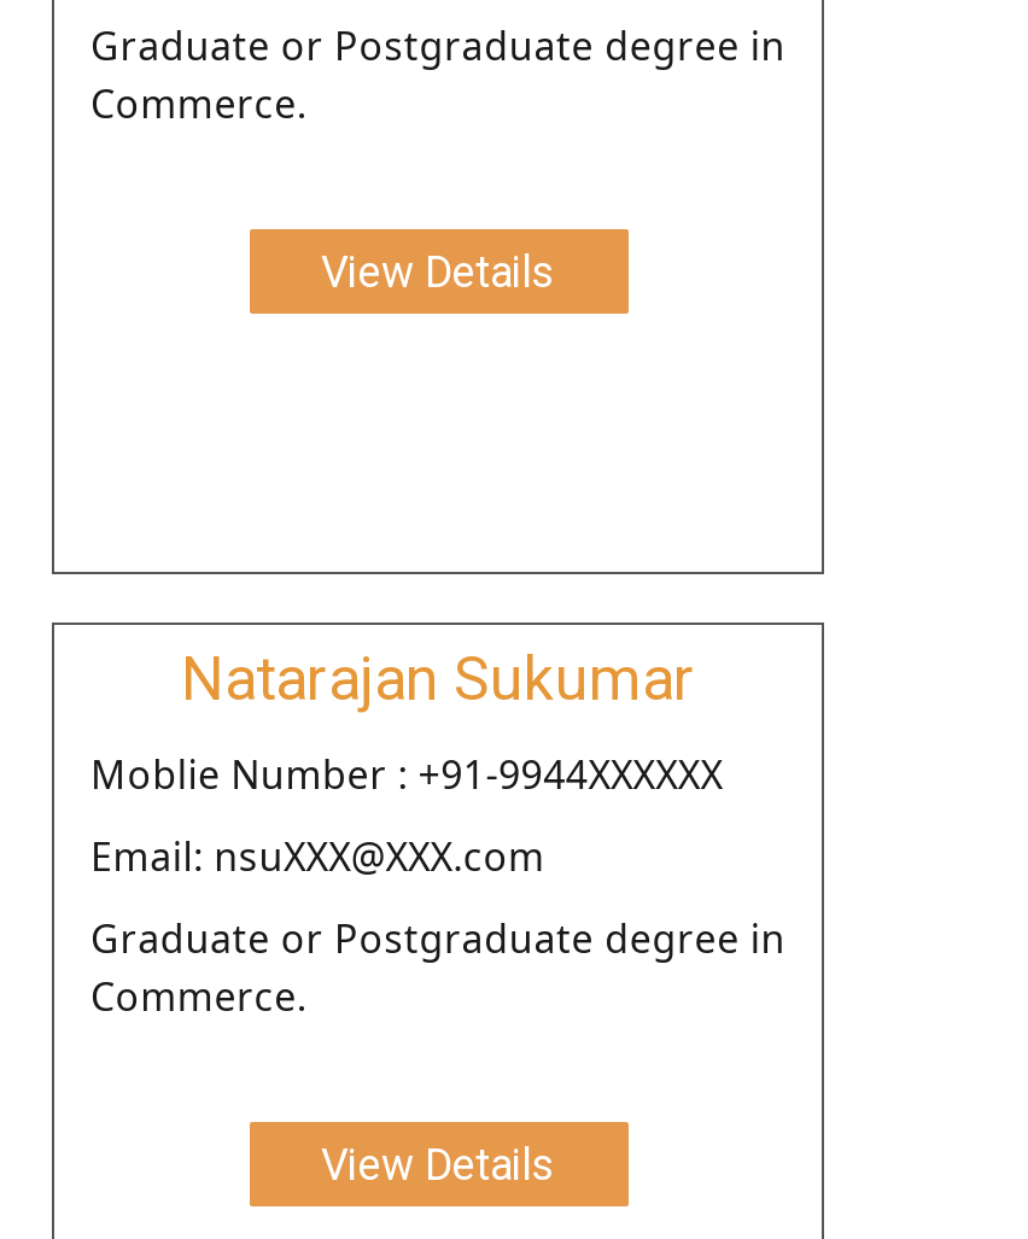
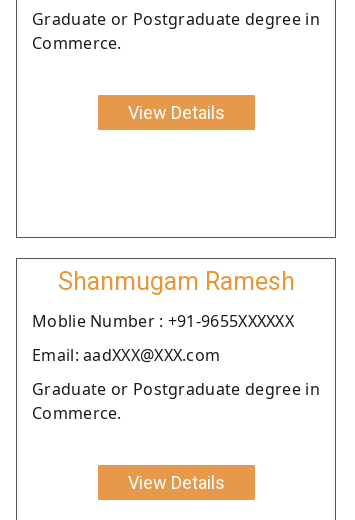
- Natarajan Sukumar
+ Shanmugam Ramesh

- Moblie Number : +91-9944XXXXXX
+ Moblie Number : +91-9655XXXXXX

- Email: nsuXXX@XXX.com
+ Email: aadXXX@XXX.com
